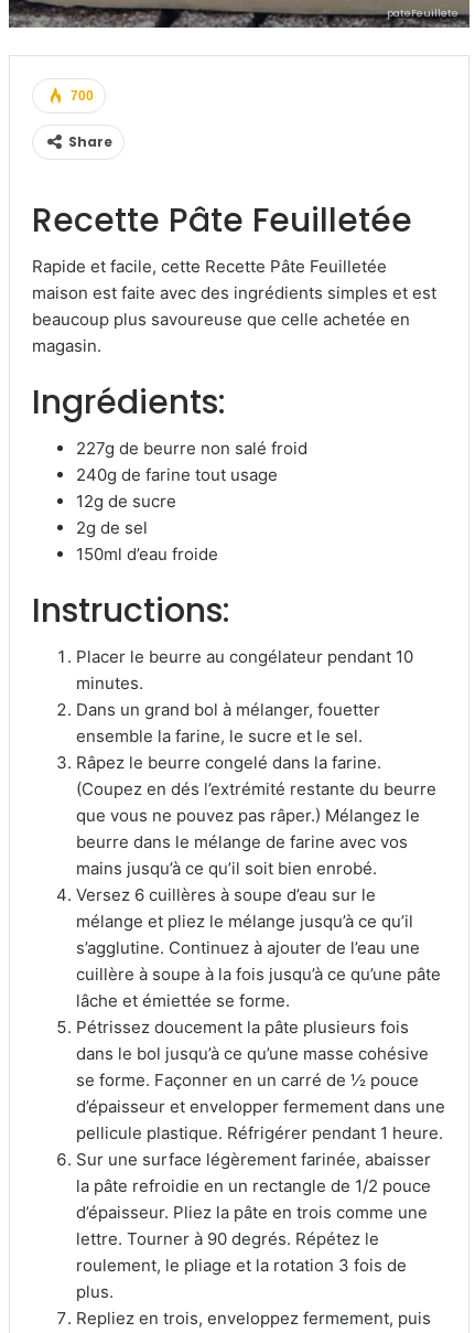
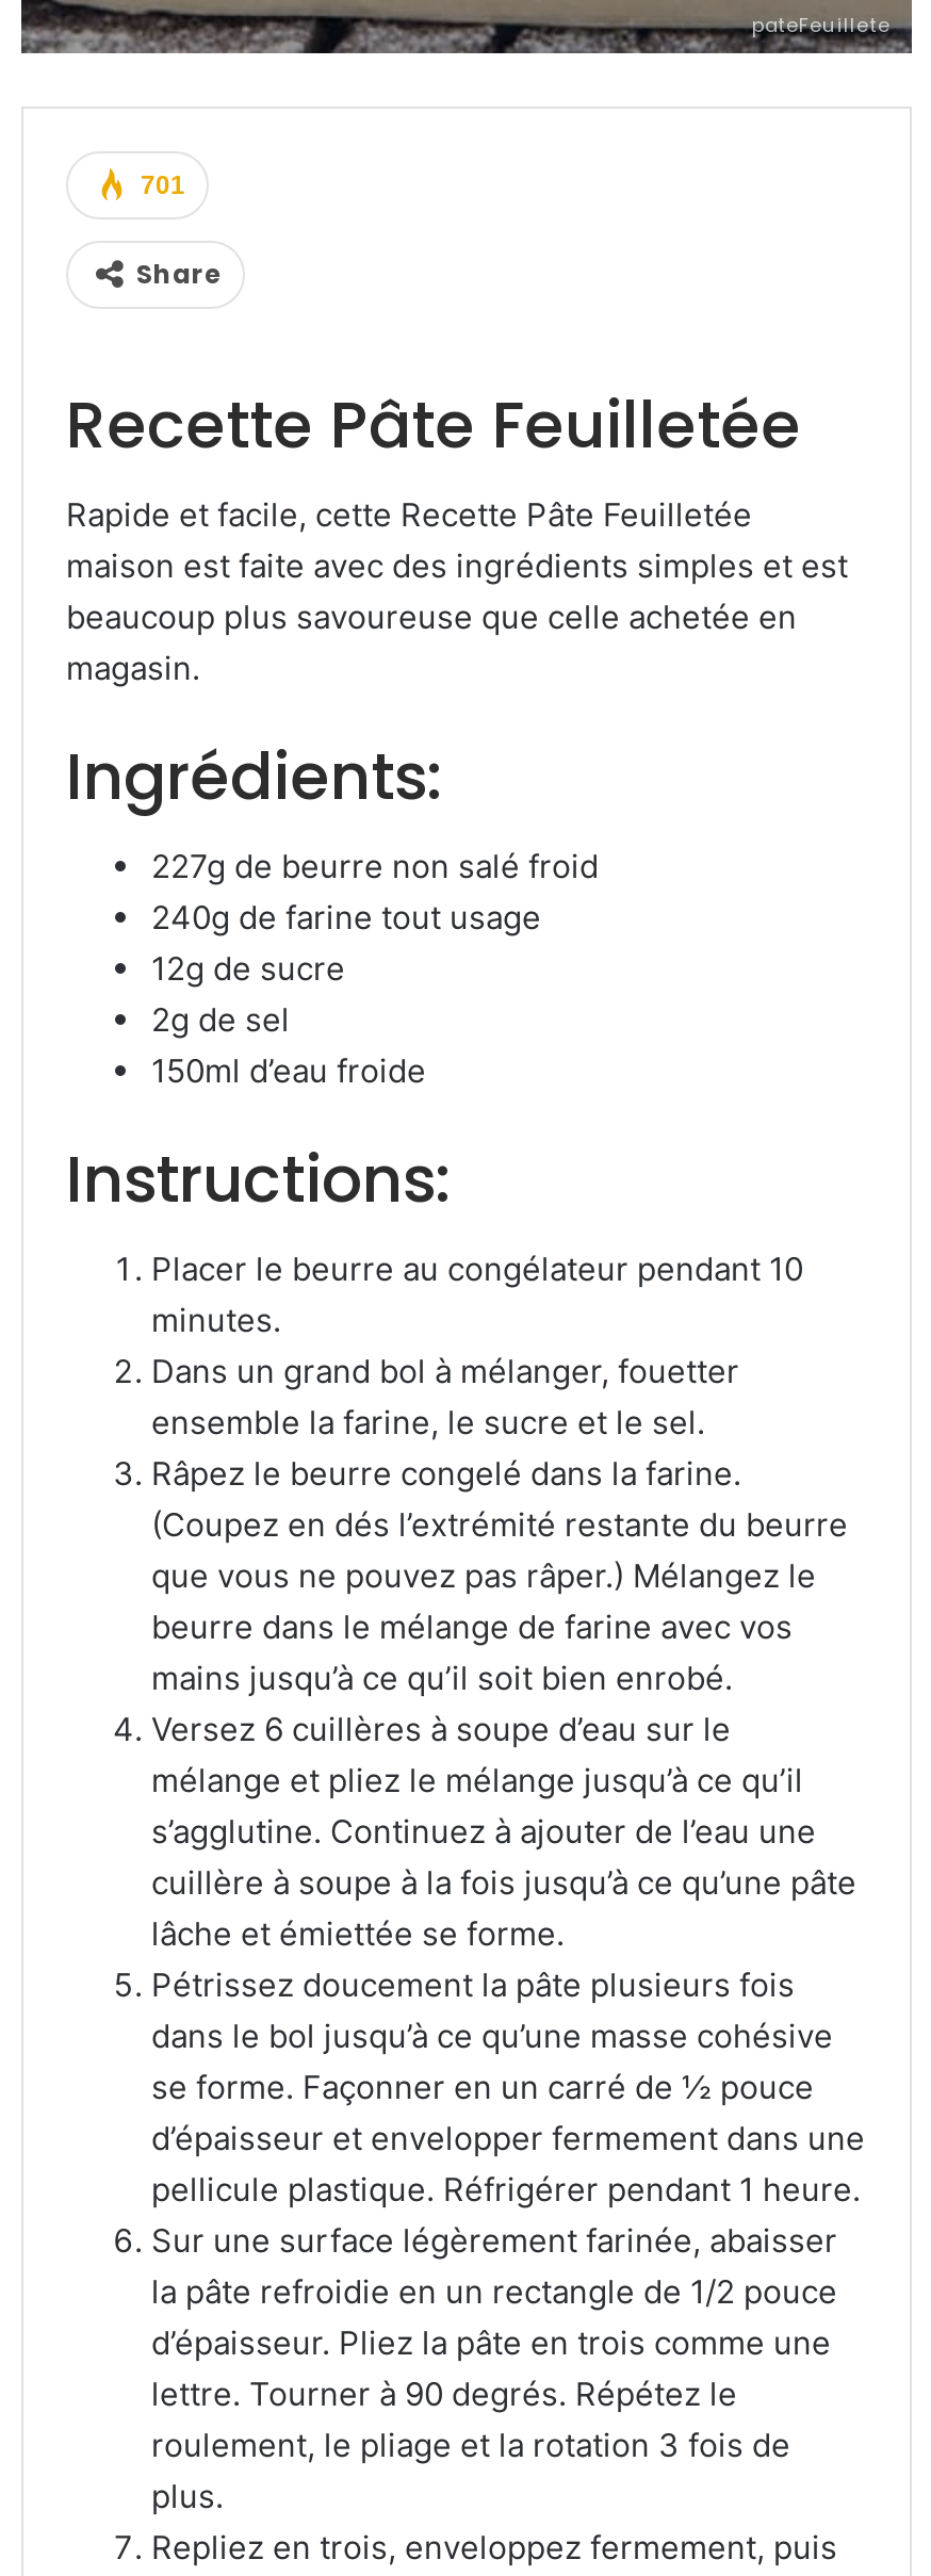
- 700
+ 701
